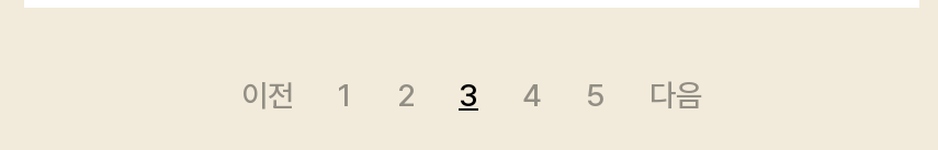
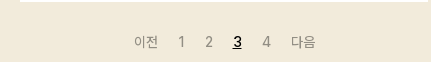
- 5
